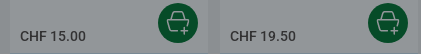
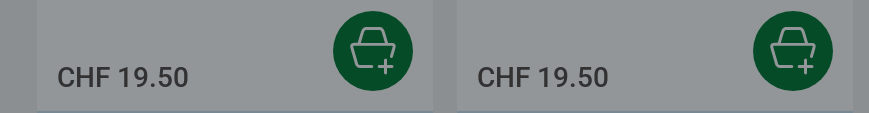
- CHF 15.00
+ CHF 19.50
